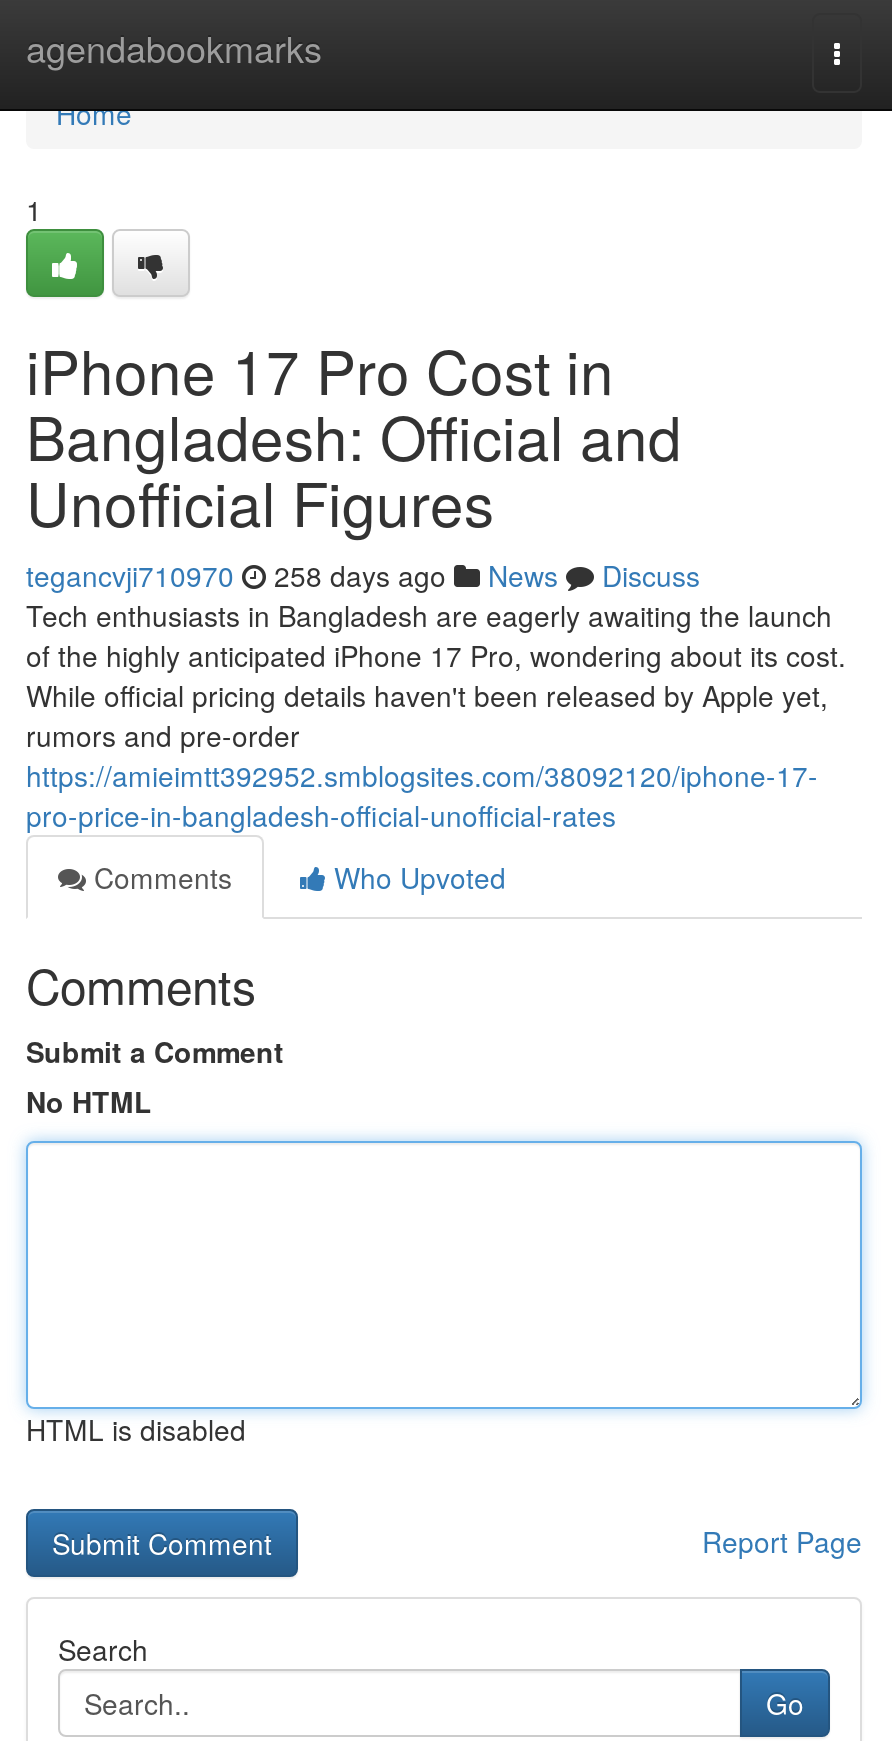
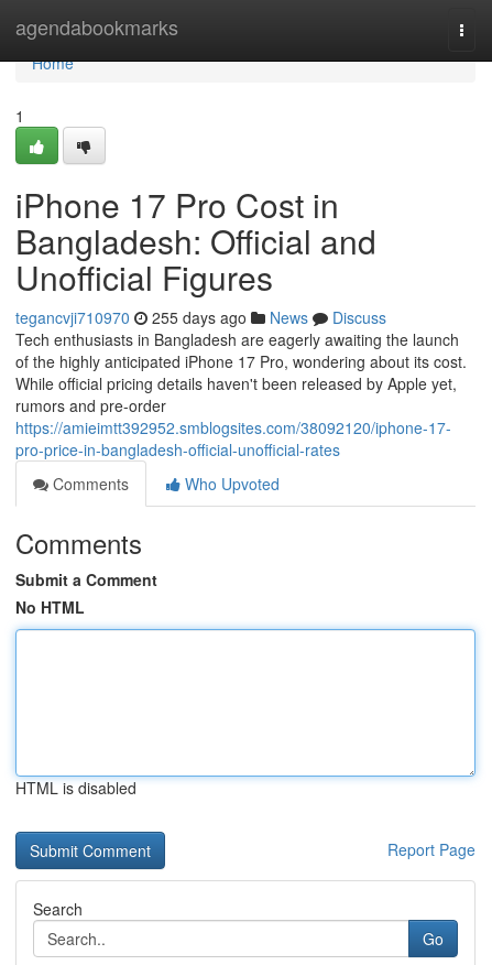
- tegancvji710970 258 days ago News Discuss
+ tegancvji710970 255 days ago News Discuss
